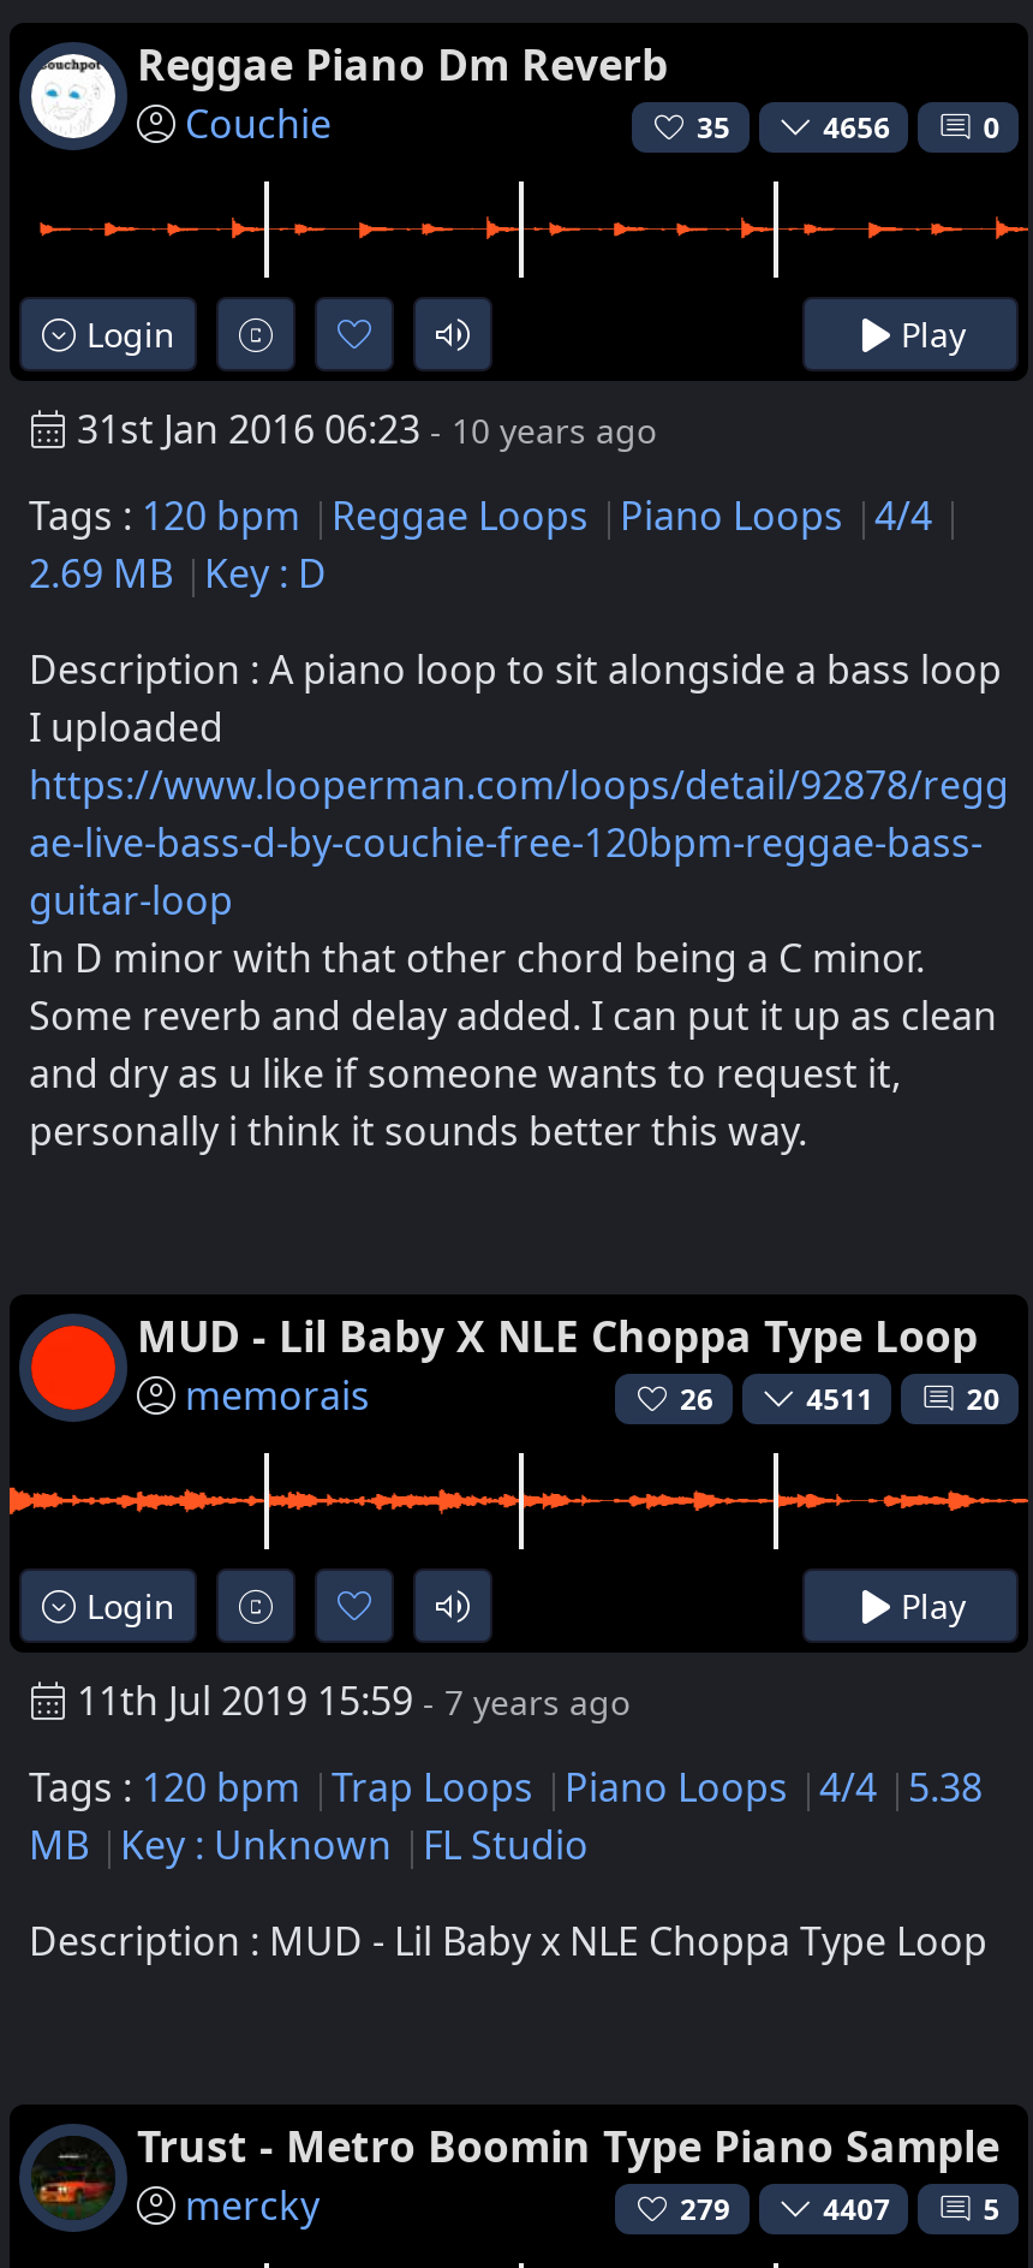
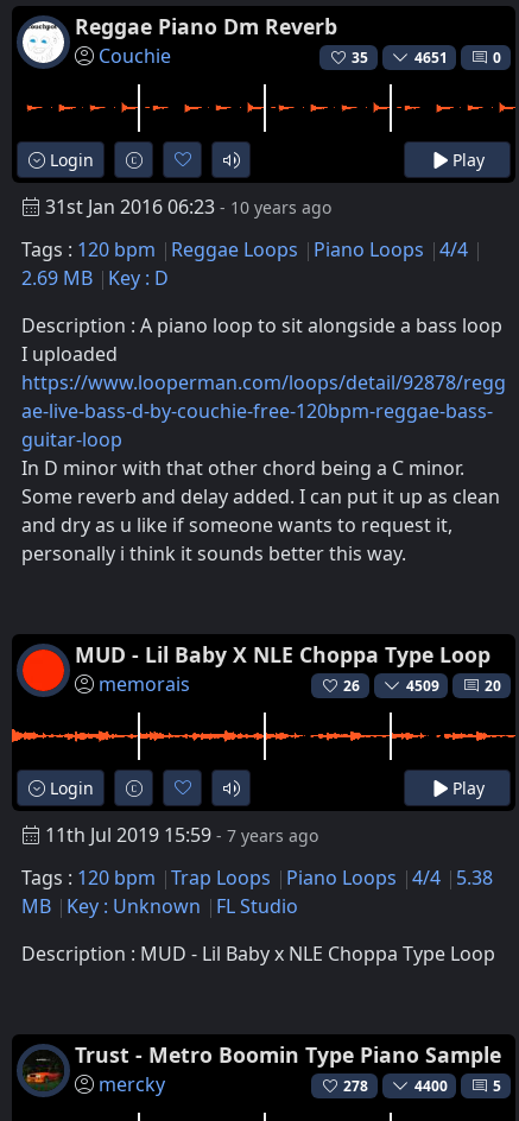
- 4656
+ 4651

- 4511
+ 4509

- 279
+ 278

- 4407
+ 4400
